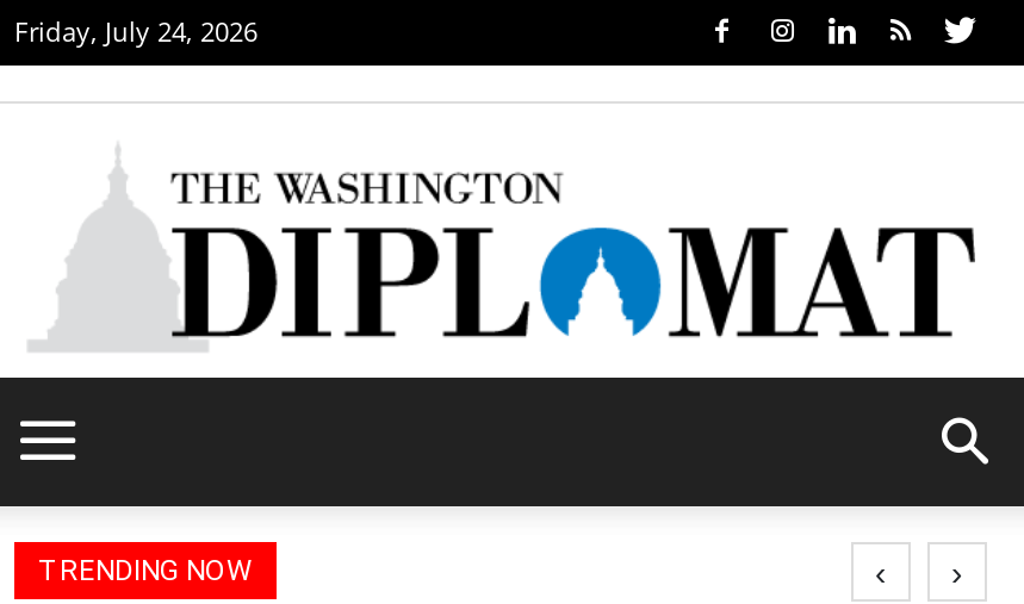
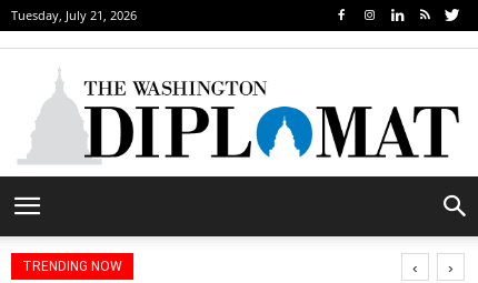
- Friday, July 24, 2026
+ Tuesday, July 21, 2026
